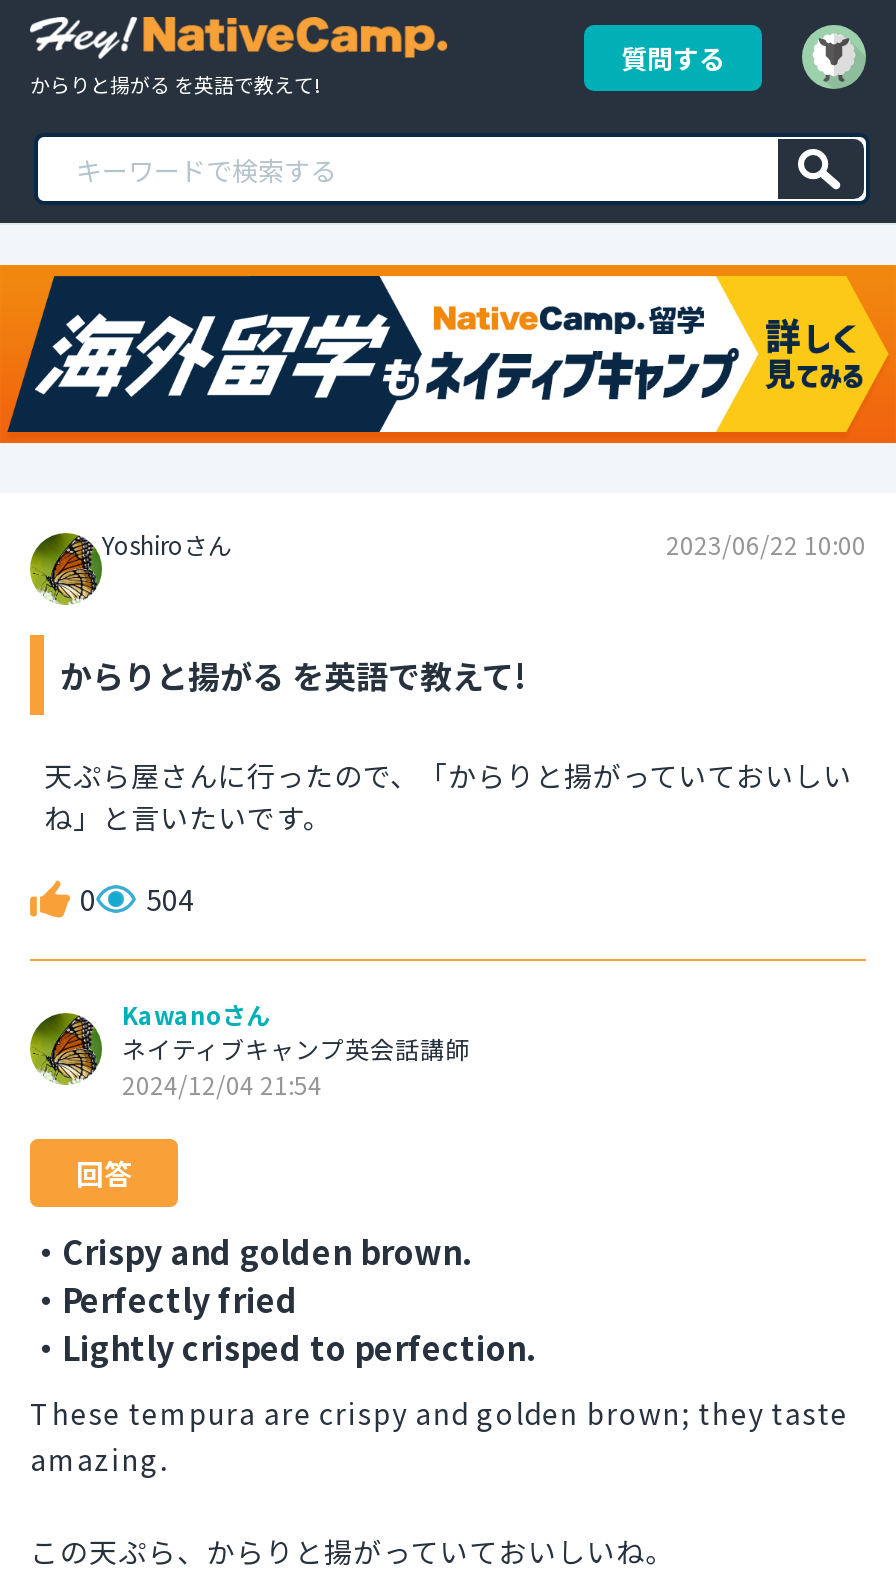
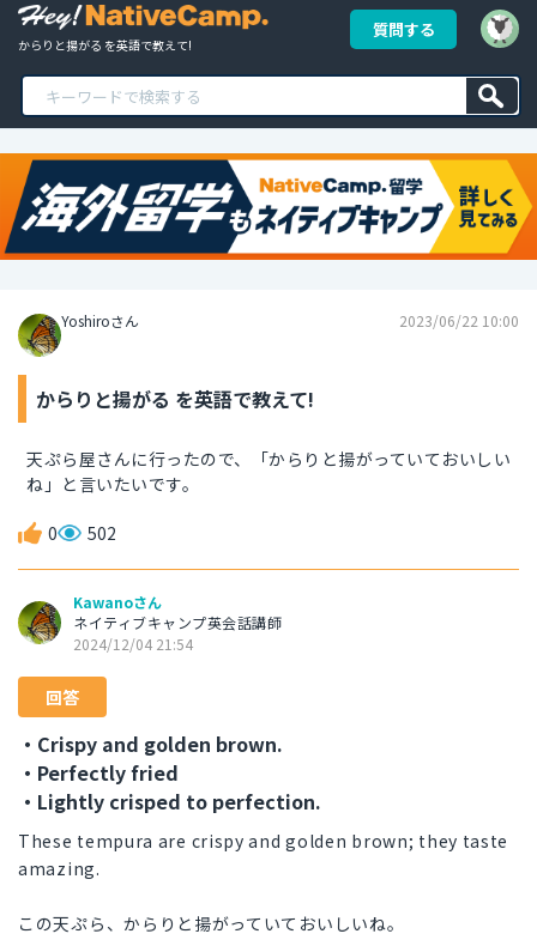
- 0 504
+ 0 502
